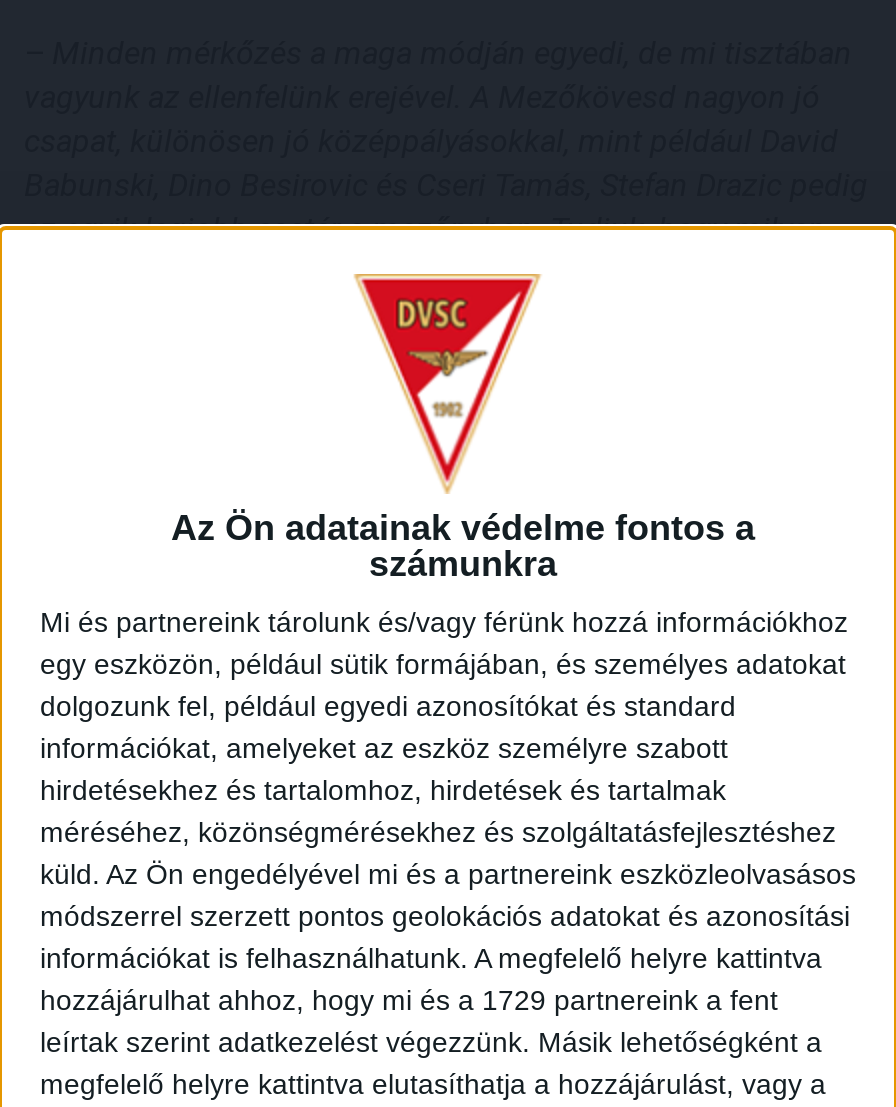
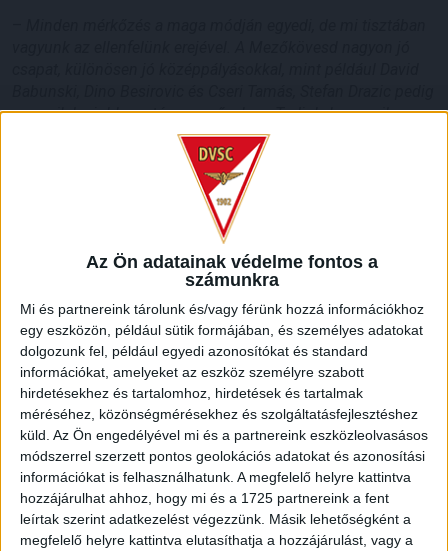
- hozzájárulhat ahhoz, hogy mi és a 1729 partnereink a fent
+ hozzájárulhat ahhoz, hogy mi és a 1725 partnereink a fent
